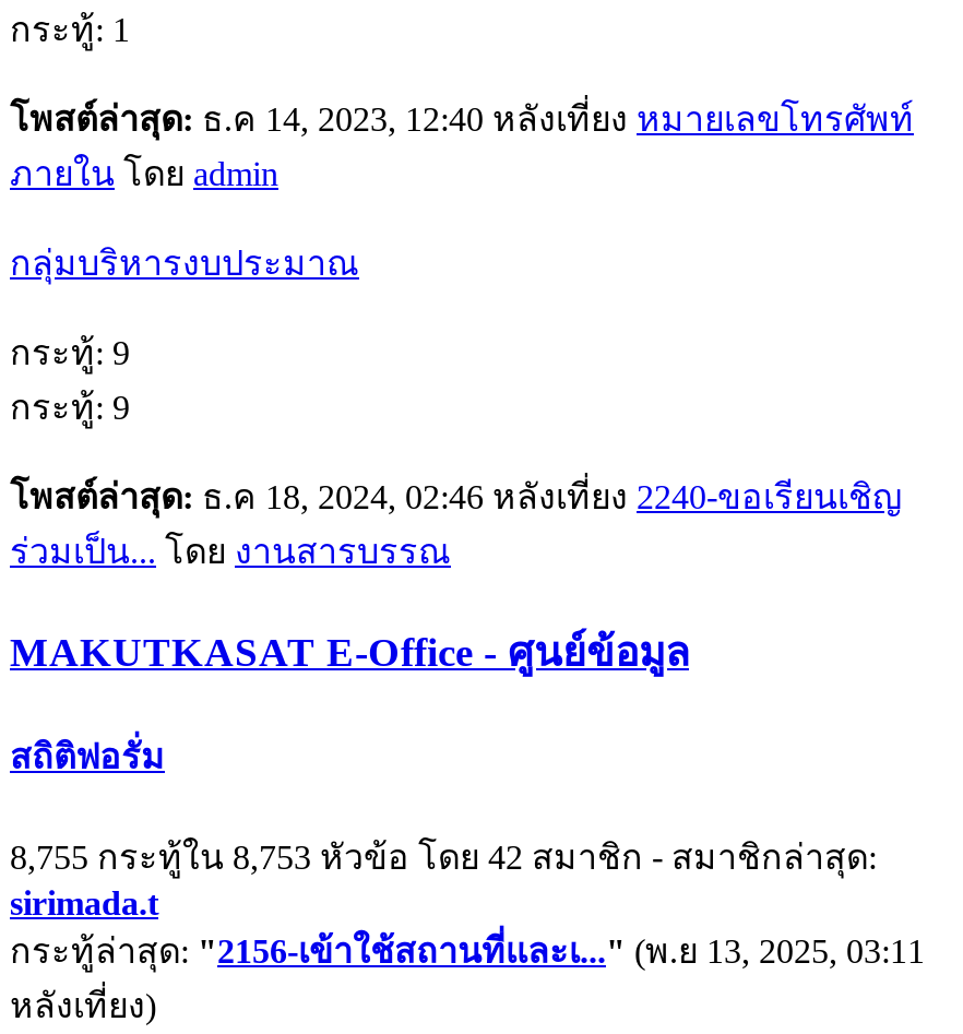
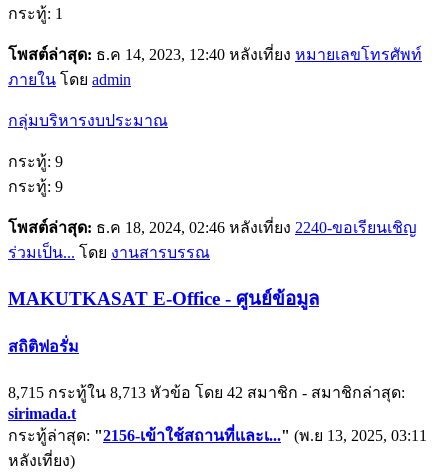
- 8,755 กระทู้ใน 8,753 หัวข้อ โดย 42 สมาชิก - สมาชิกล่าสุด:
+ 8,715 กระทู้ใน 8,713 หัวข้อ โดย 42 สมาชิก - สมาชิกล่าสุด:
